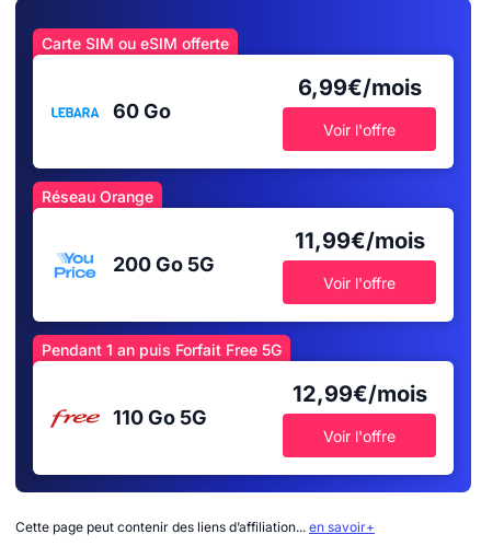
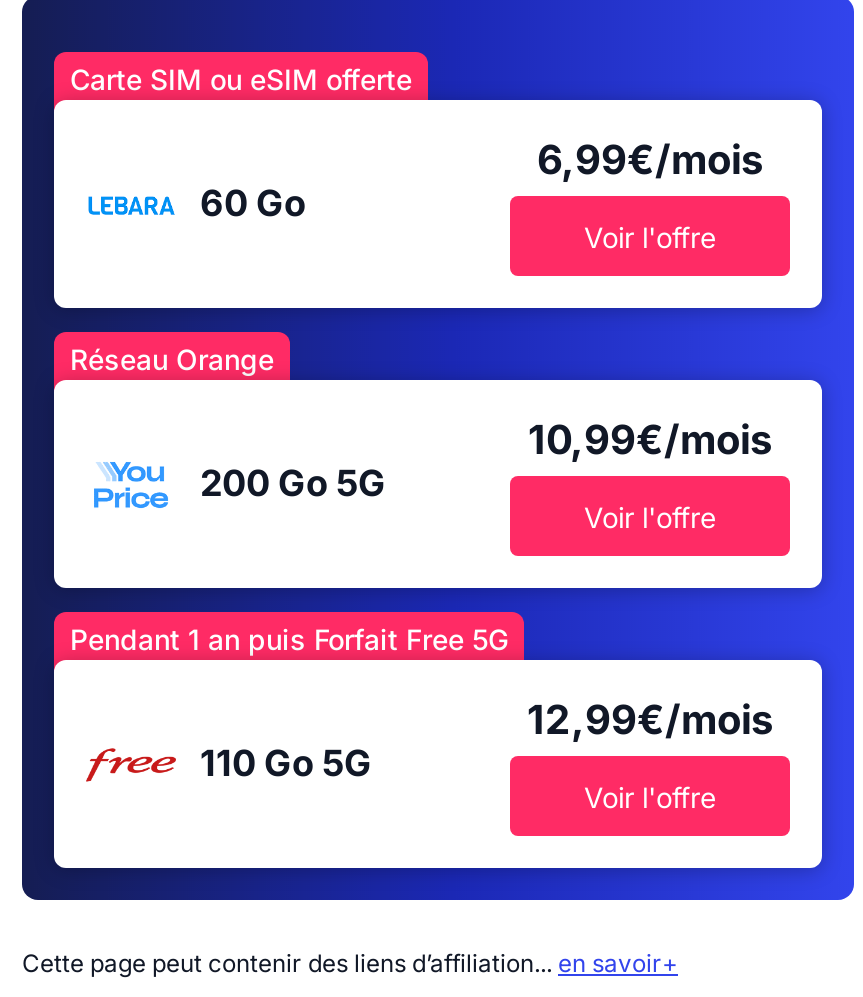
- 11,99€/mois
+ 10,99€/mois
